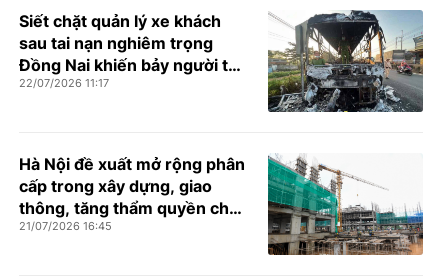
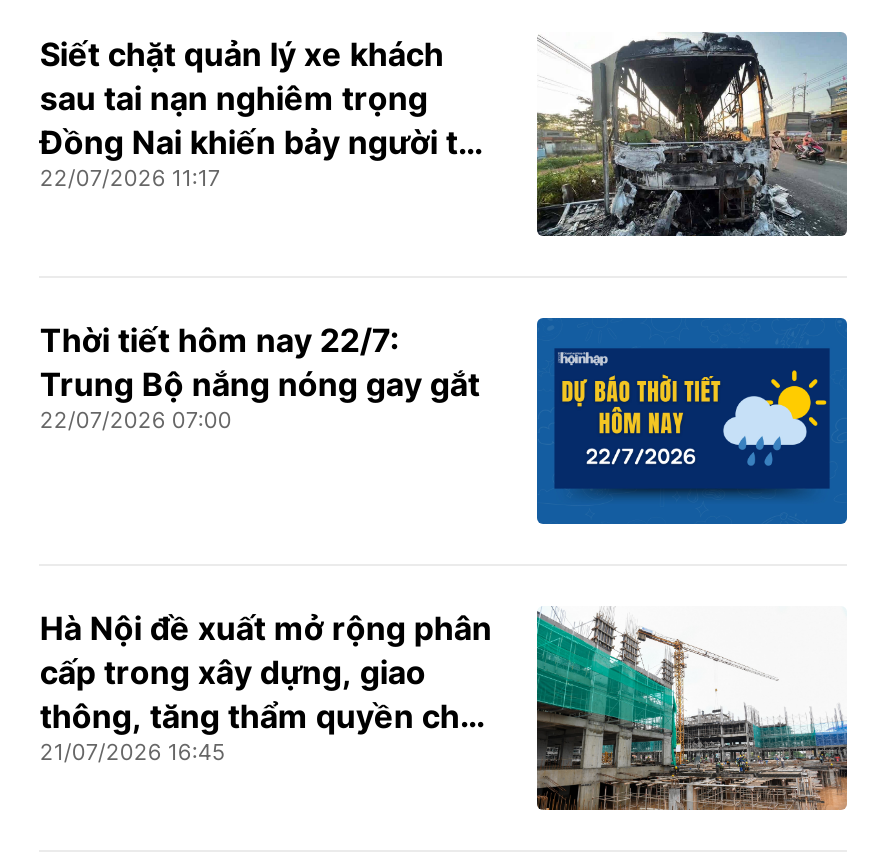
+ [image]
+ Thời tiết hôm nay 22/7:
+ Trung Bộ nắng nóng gay gắt
+ 22/07/2026 07:00
